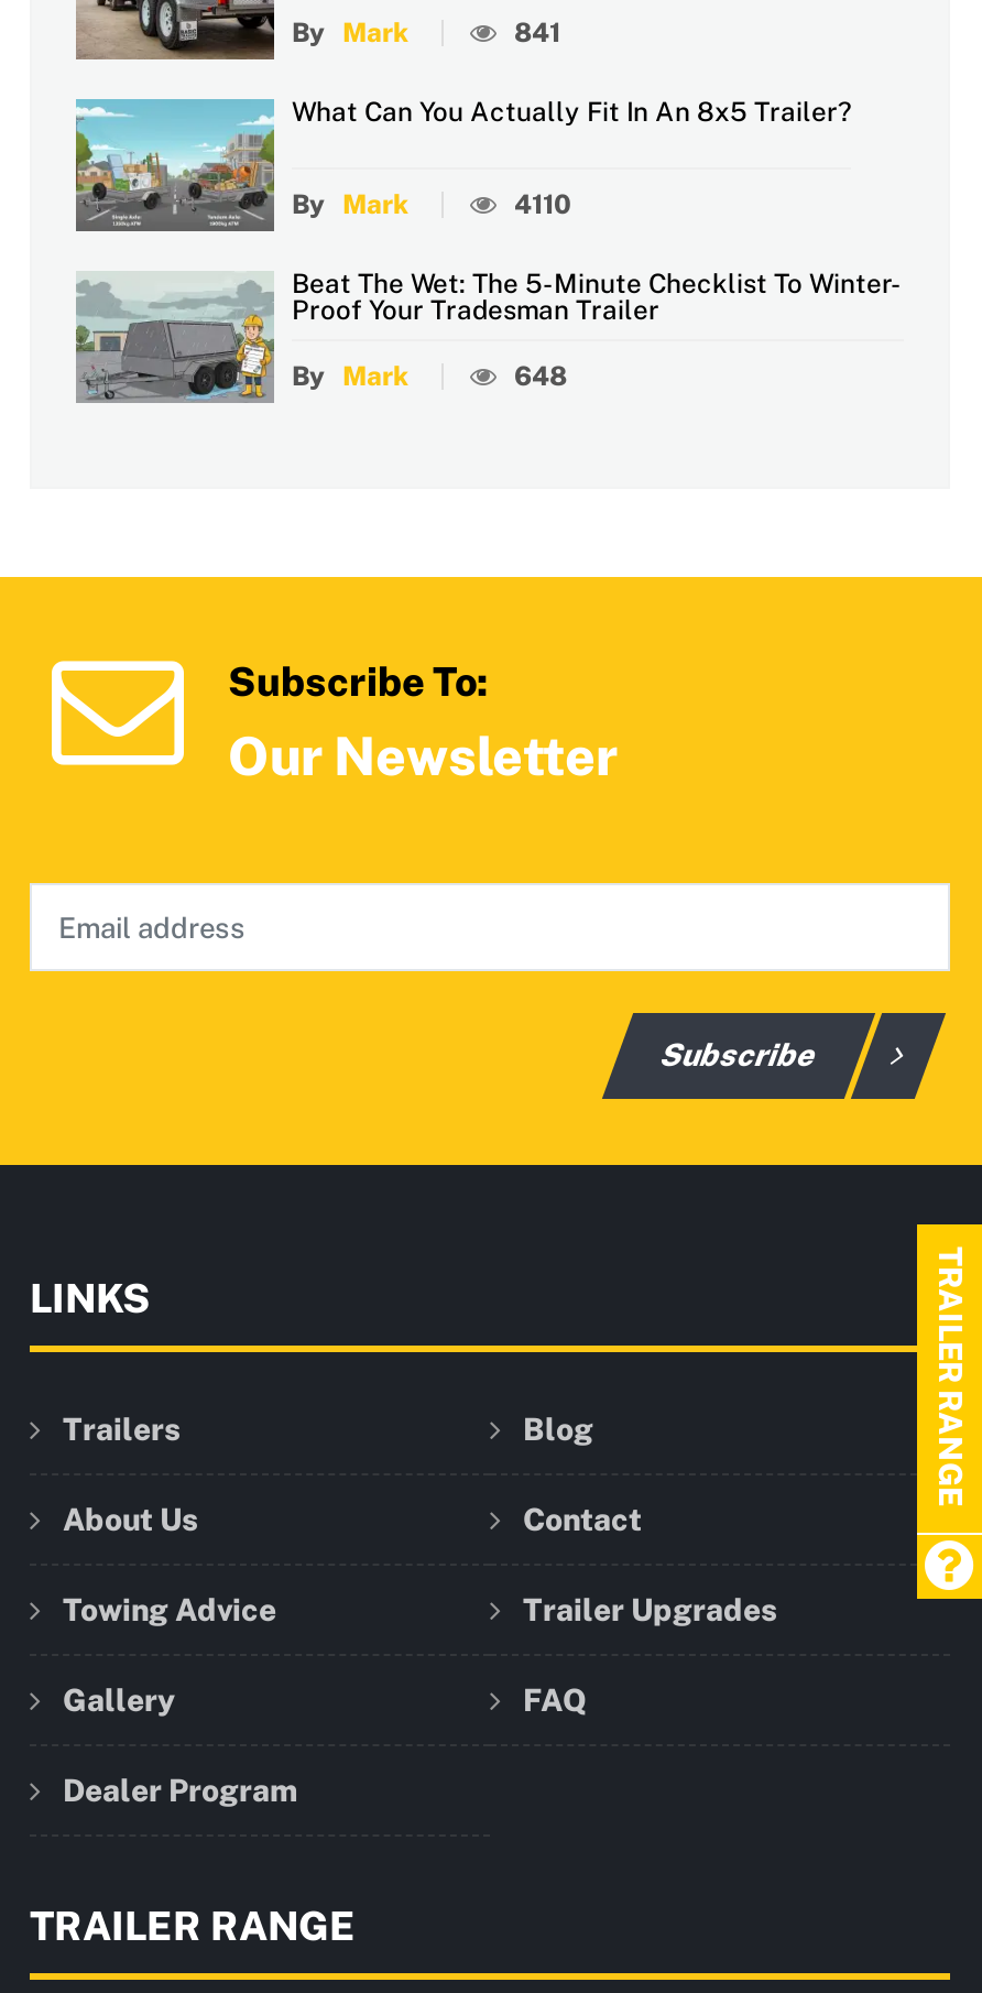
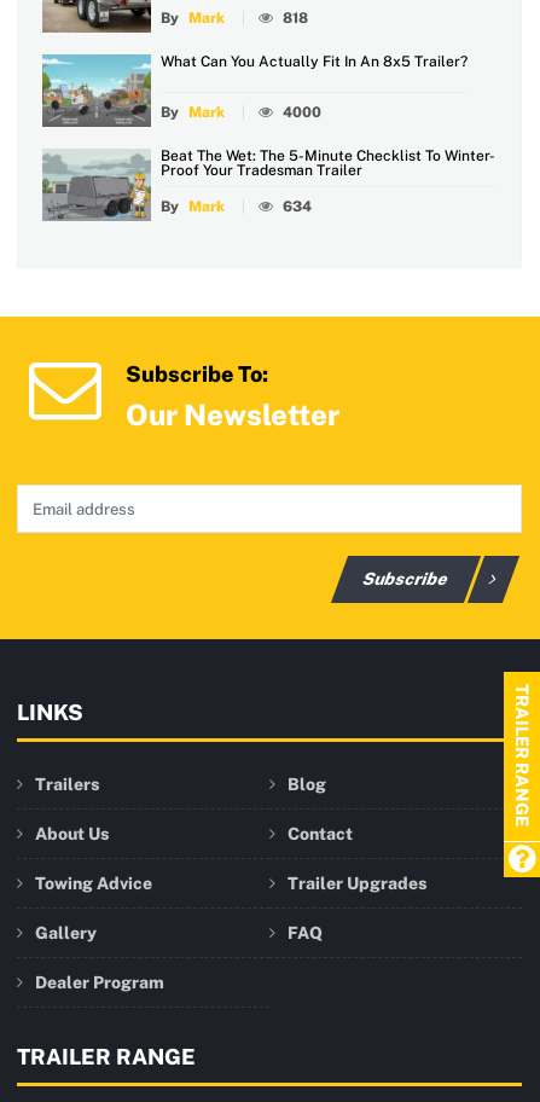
- 841
+ 818

- 4110
+ 4000

- 648
+ 634
